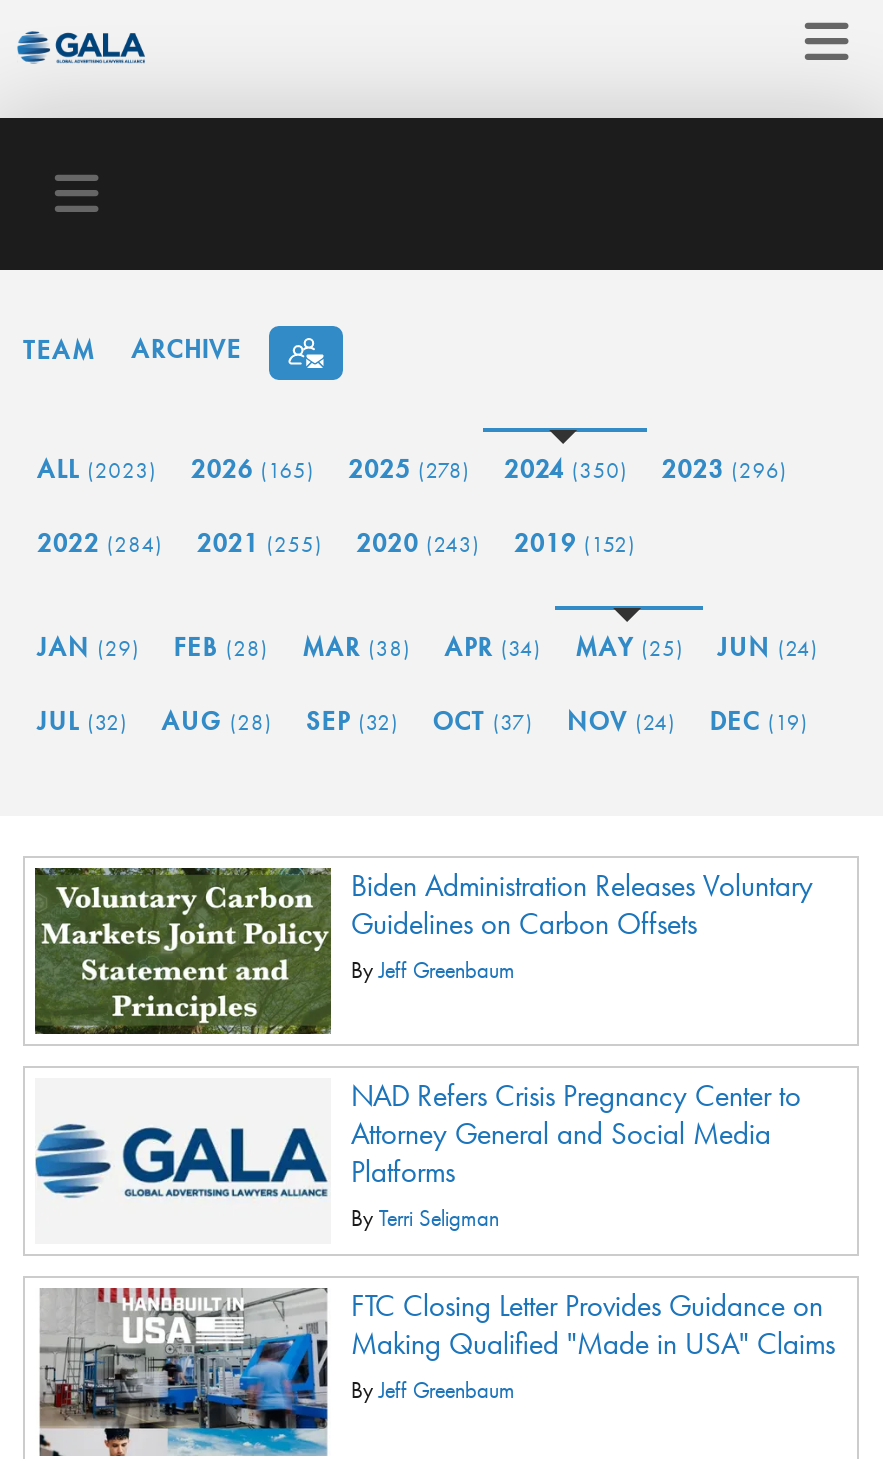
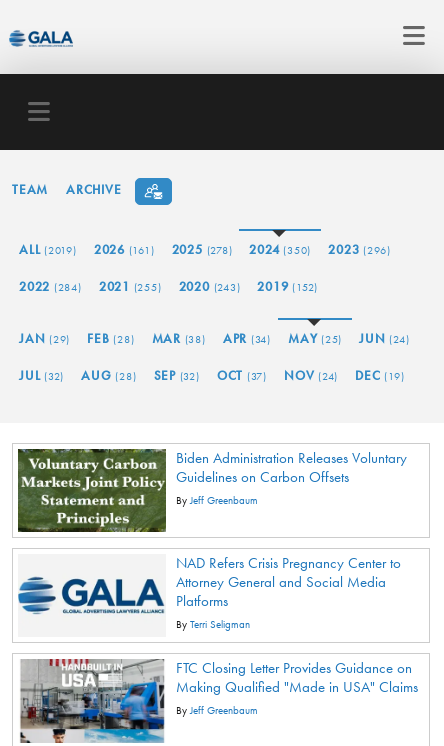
- ALL (2023)
+ ALL (2019)

- 2026 (165)
+ 2026 (161)
